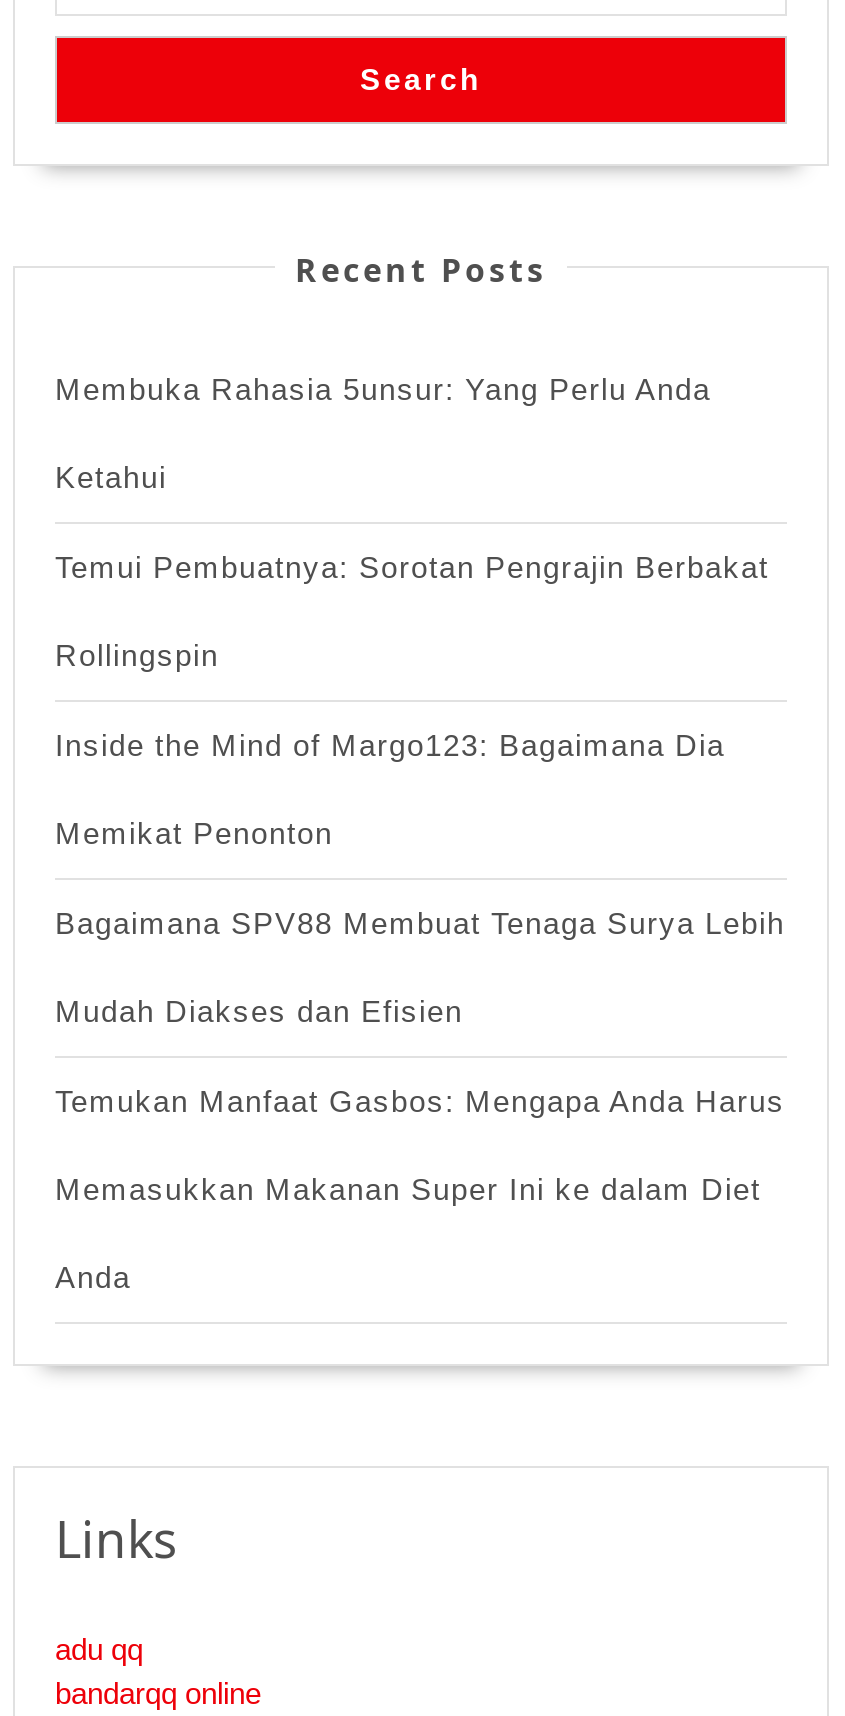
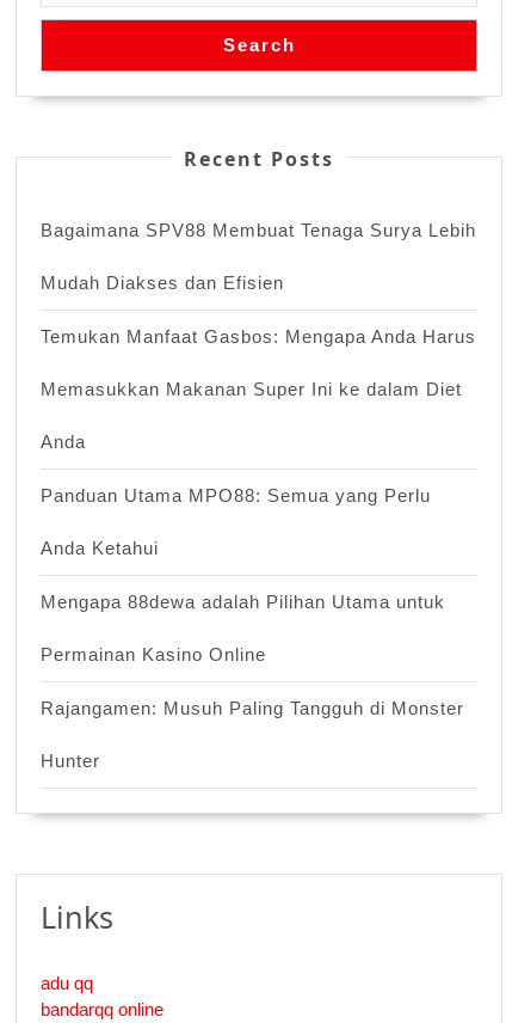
- Membuka Rahasia 5unsur: Yang Perlu Anda
- Ketahui
- Temui Pembuatnya: Sorotan Pengrajin Berbakat
- Rollingspin
- Inside the Mind of Margo123: Bagaimana Dia
- Memikat Penonton

moved up: Bagaimana SPV88 Membuat Tenaga Surya Lebih | Mudah Diakses dan Efisien | Temukan Manfaat Gasbos: Mengapa Anda Harus | Memasukkan Makanan Super Ini ke dalam Diet | Anda

+ Panduan Utama MPO88: Semua yang Perlu
+ Anda Ketahui
+ Mengapa 88dewa adalah Pilihan Utama untuk
+ Permainan Kasino Online
+ Rajangamen: Musuh Paling Tangguh di Monster
+ Hunter
